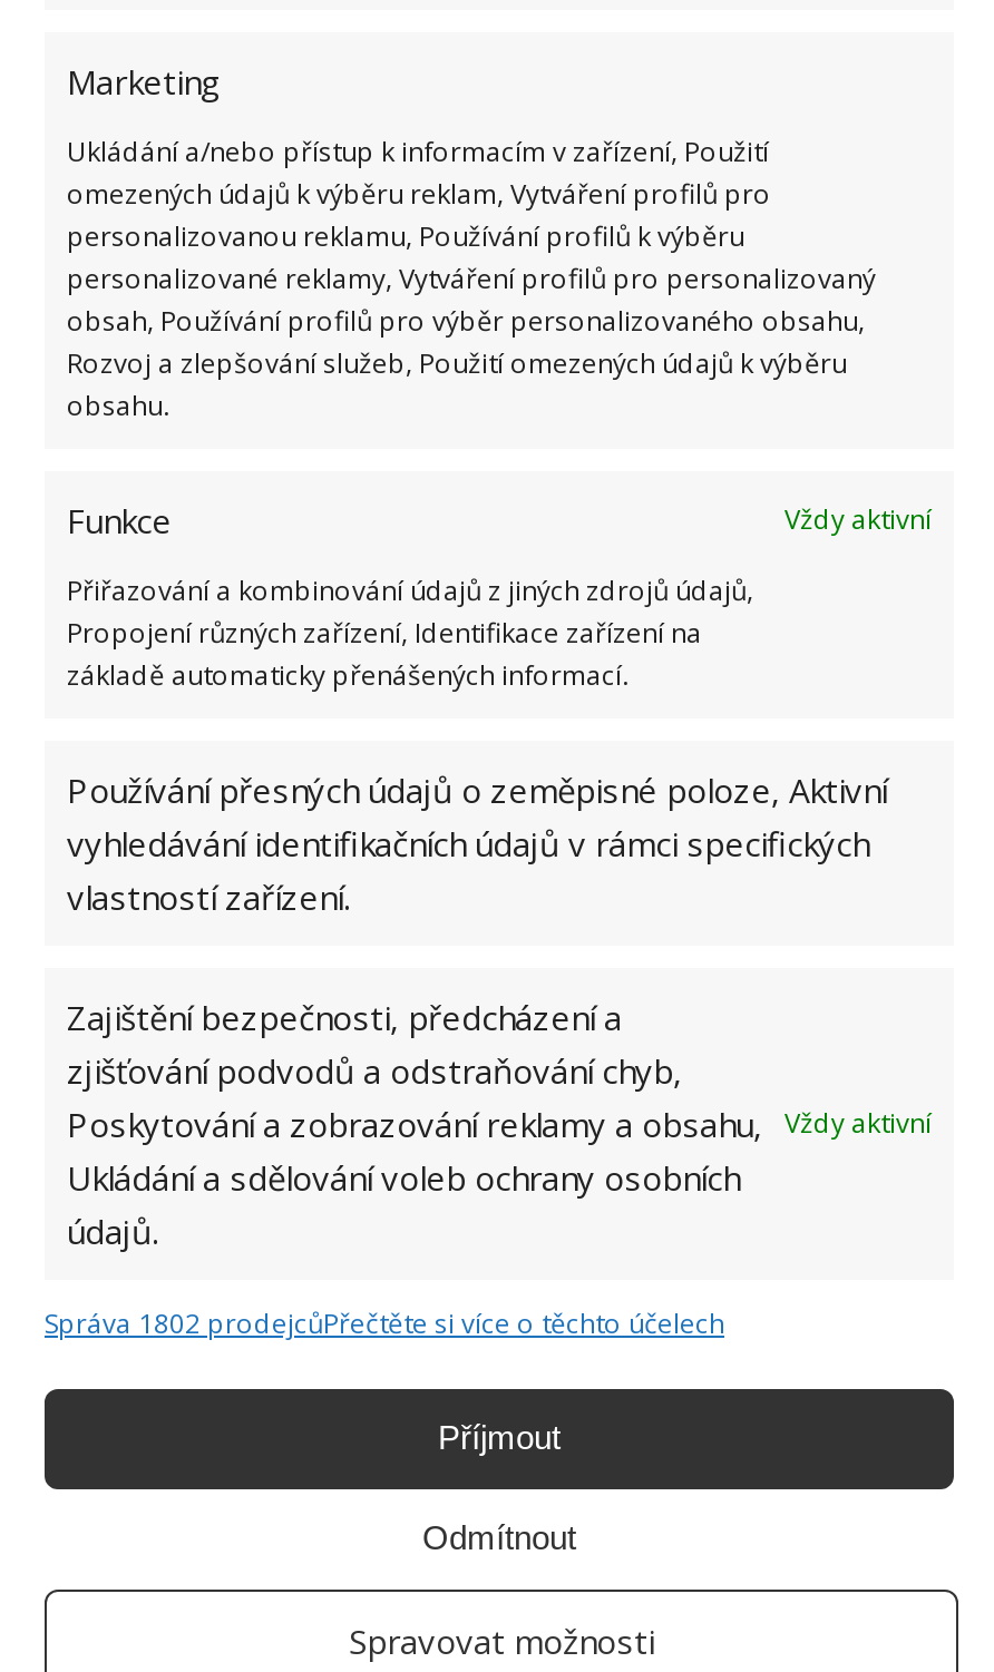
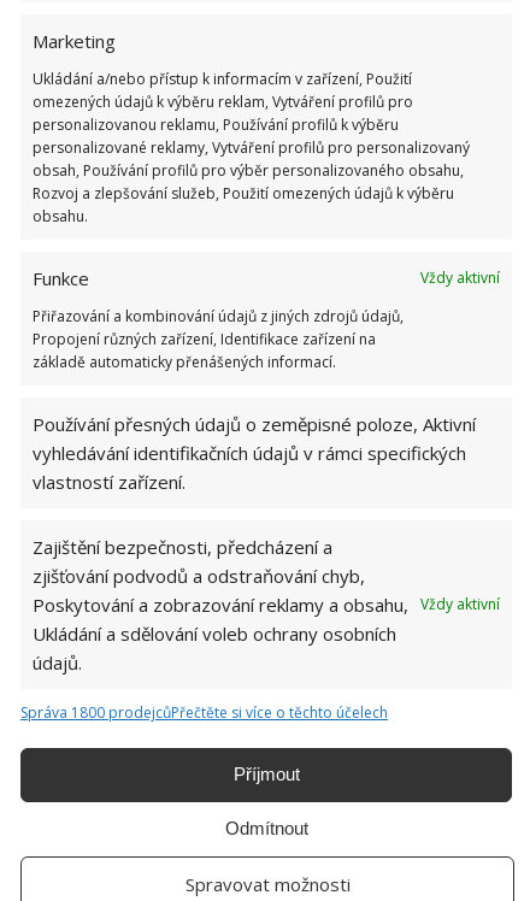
- Správa 1802 prodejcůPřečtěte si více o těchto účelech
+ Správa 1800 prodejcůPřečtěte si více o těchto účelech
